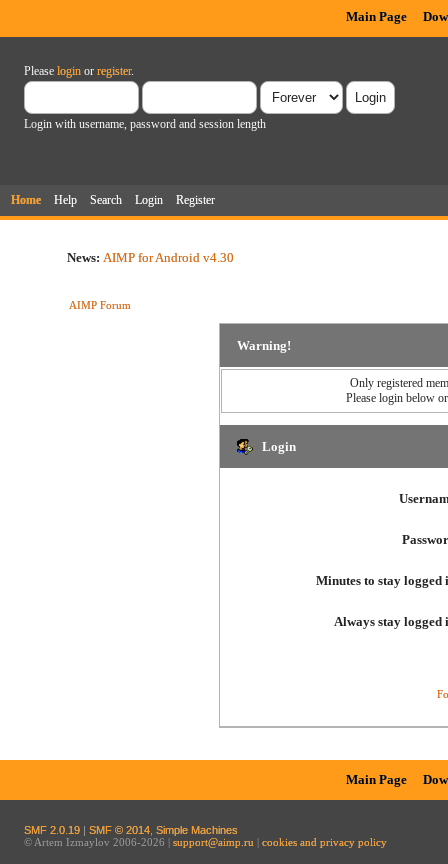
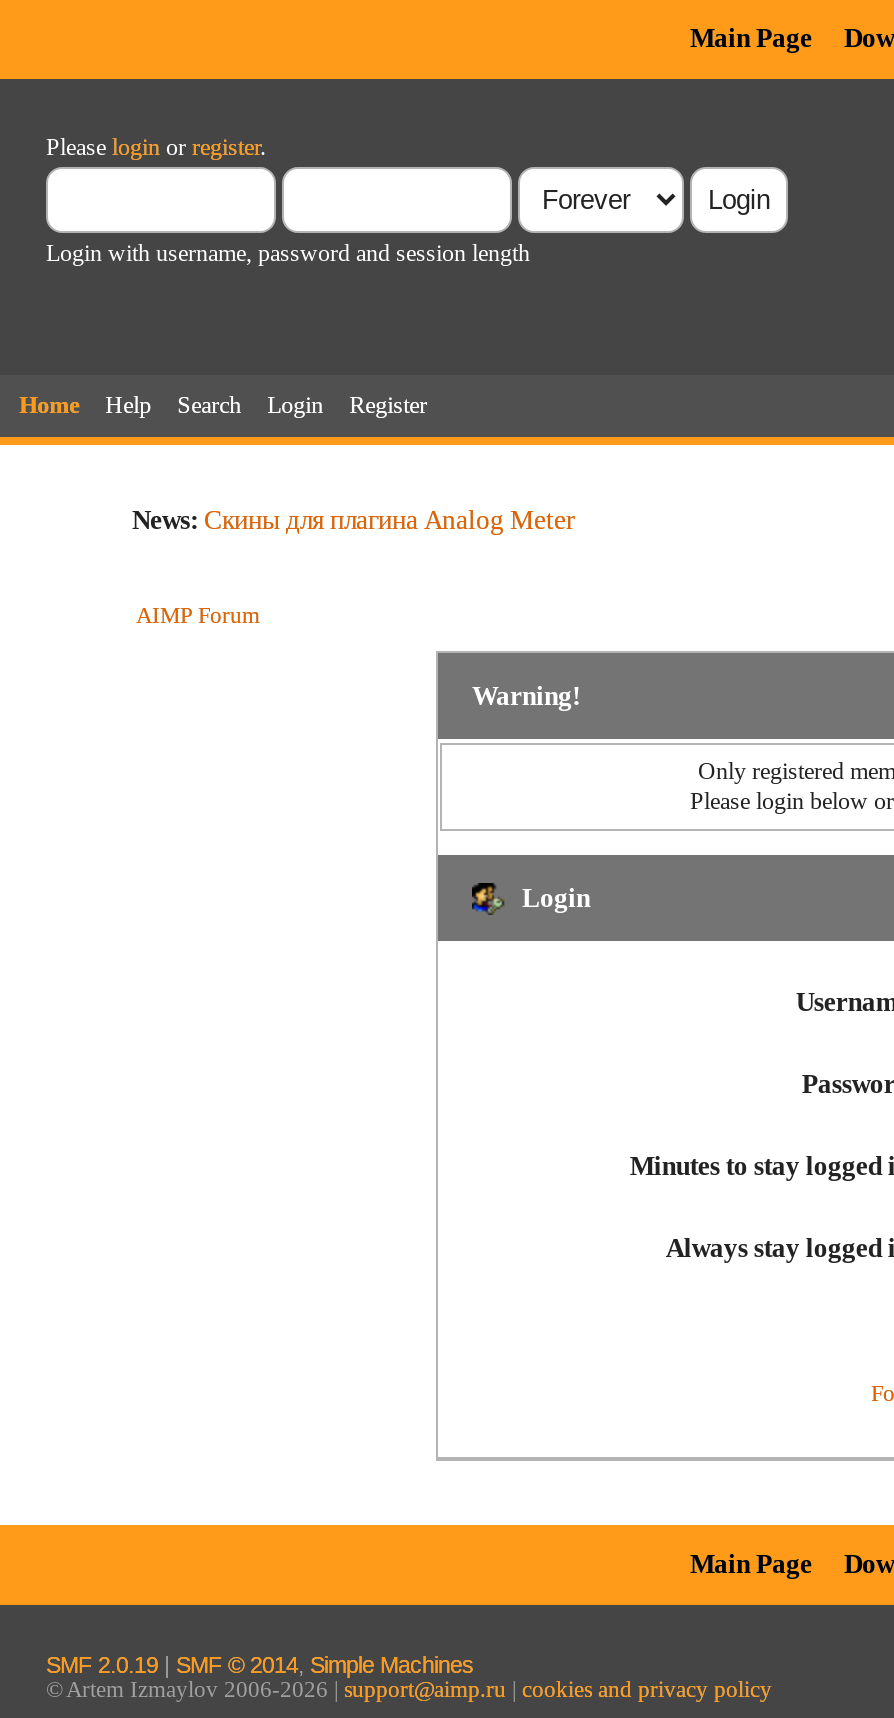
- News: AIMP for Android v4.30
+ News: Скины для плагина Analog Meter
